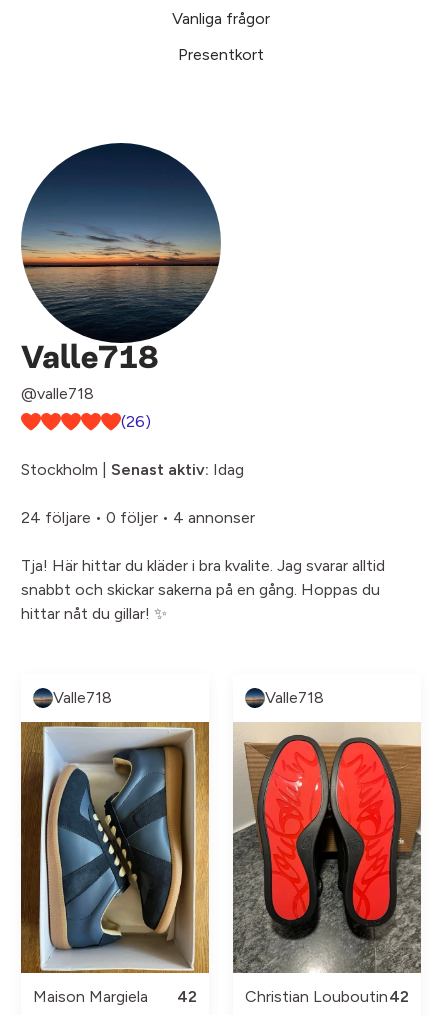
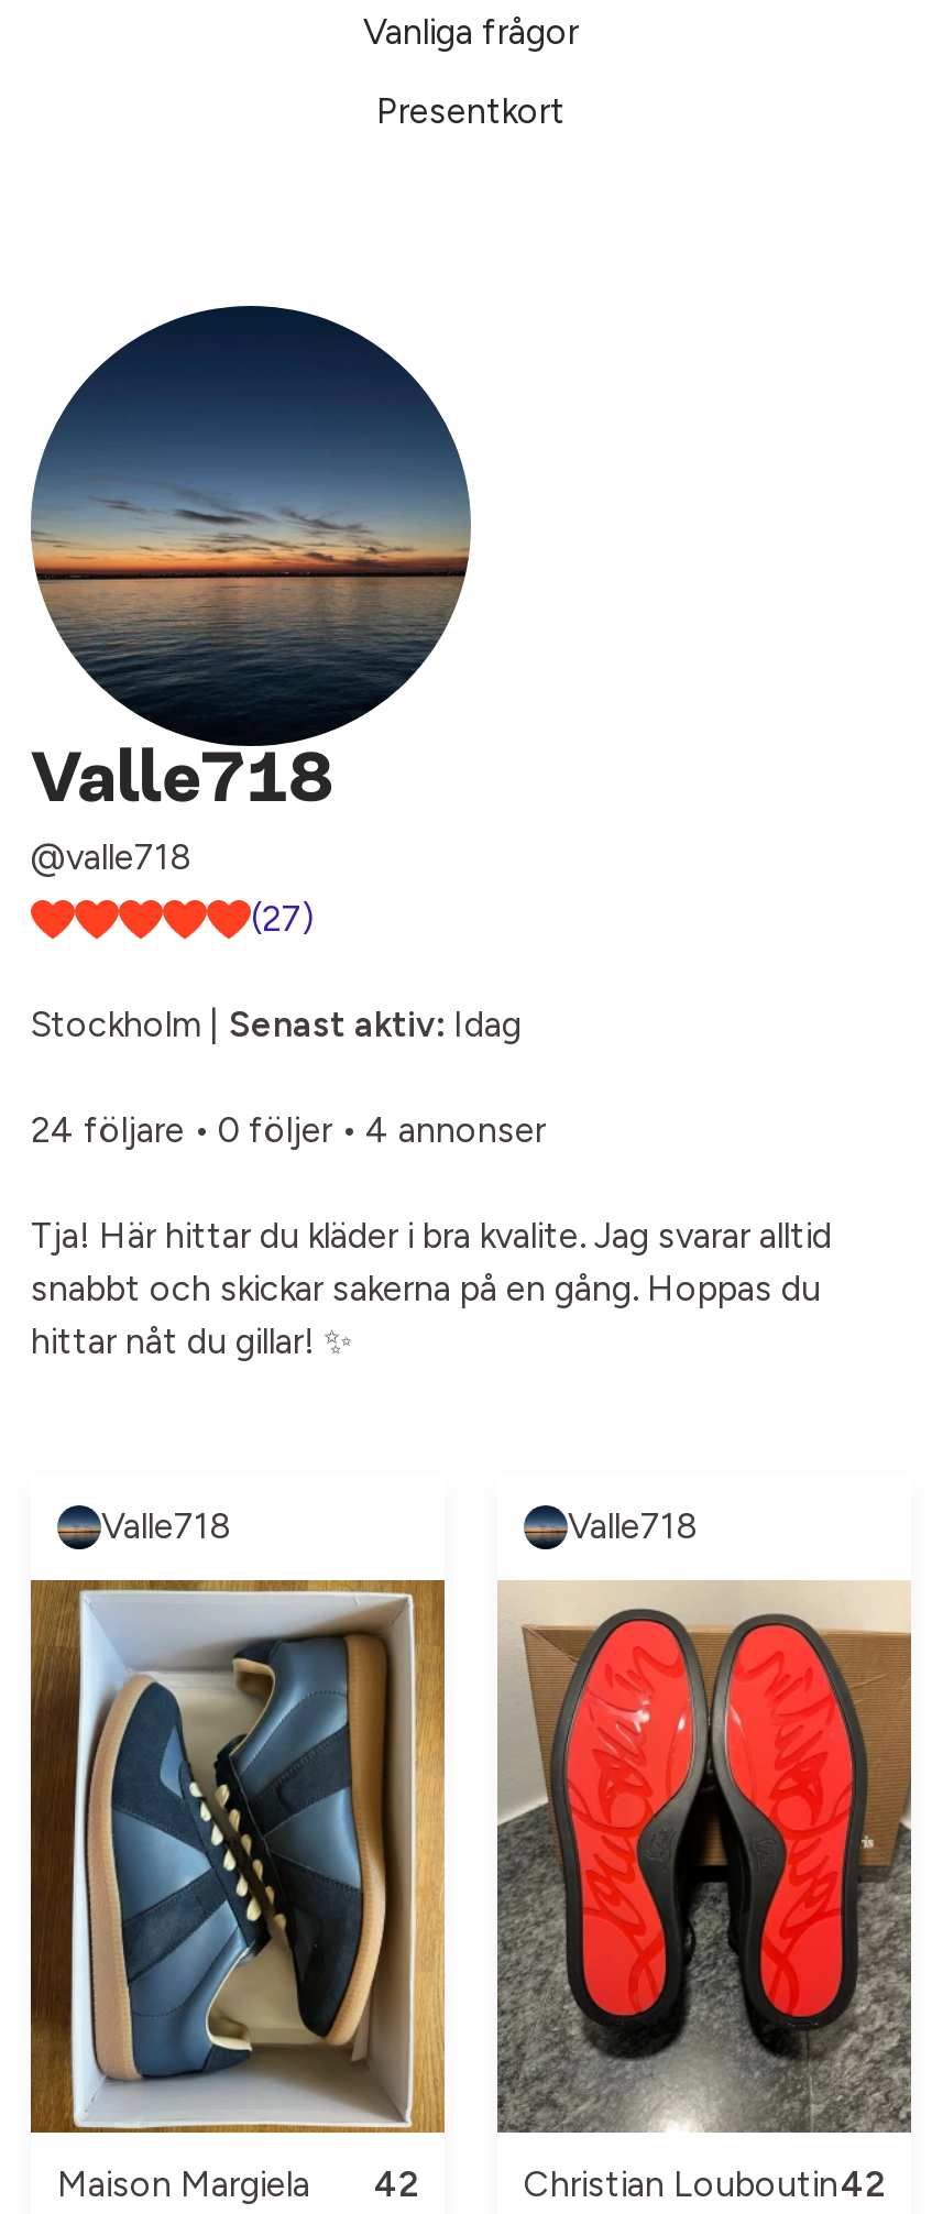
- (26)
+ (27)
